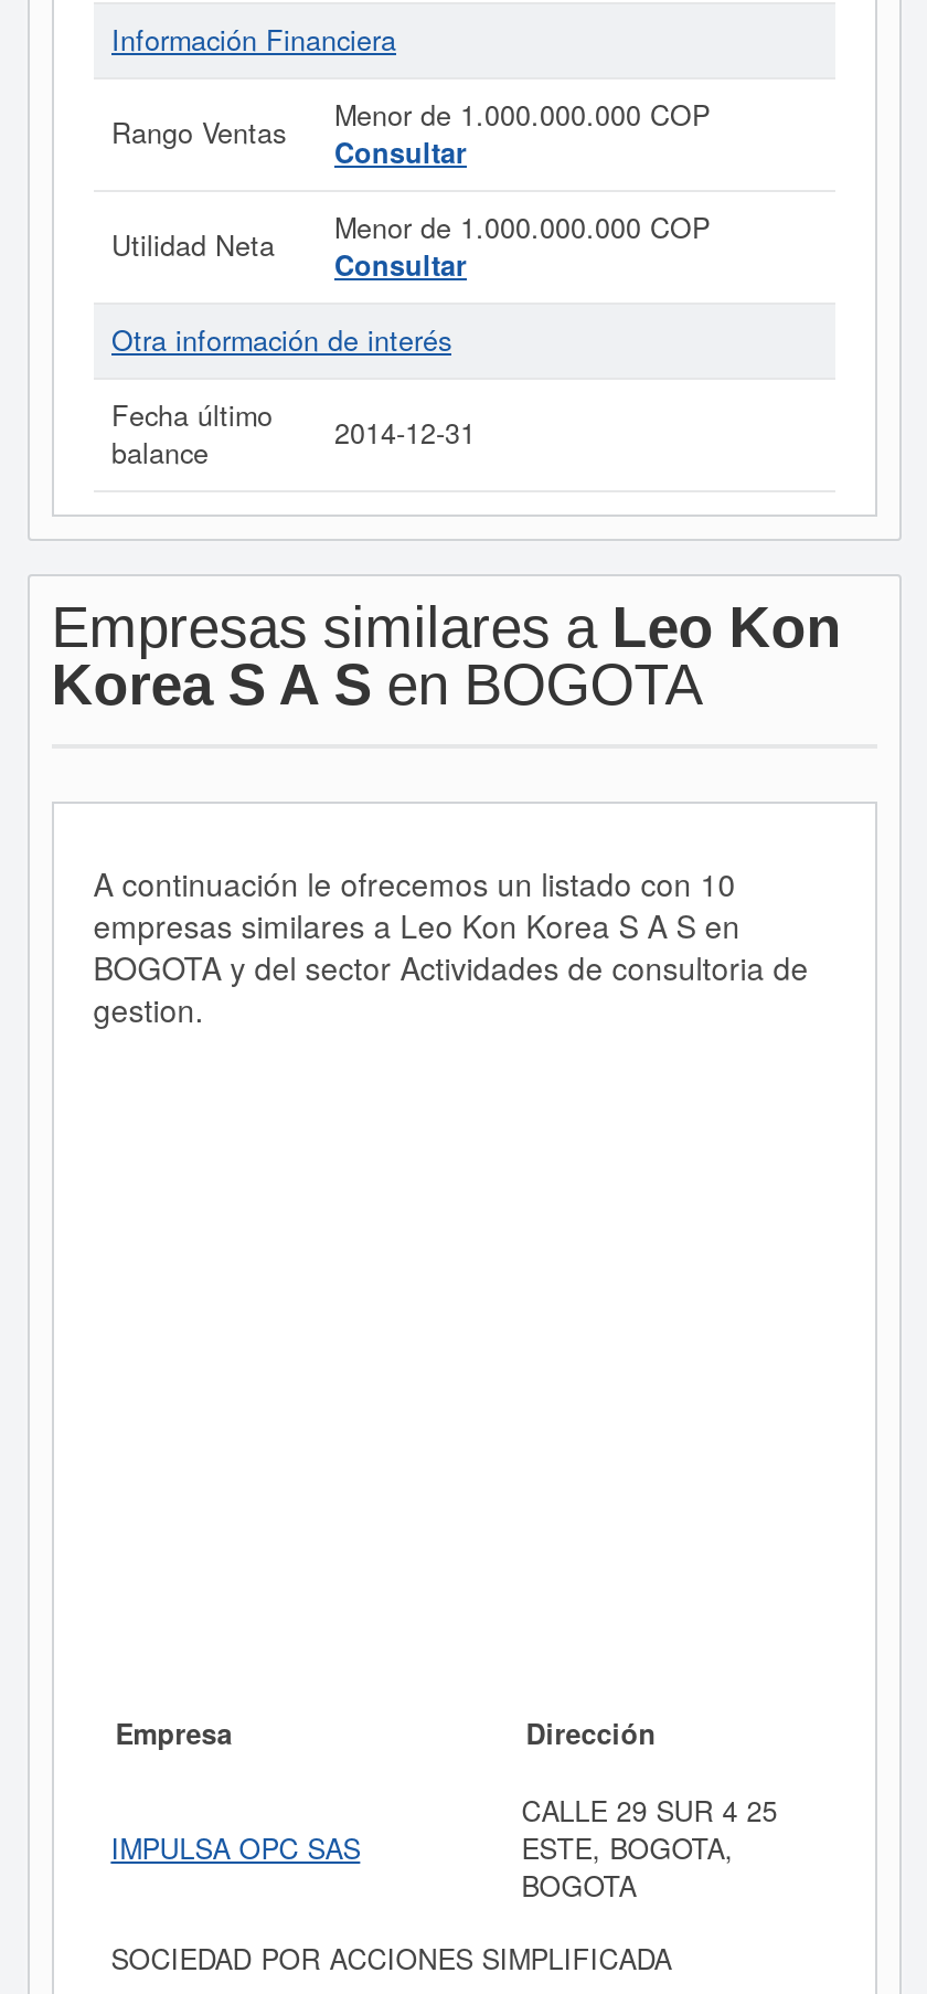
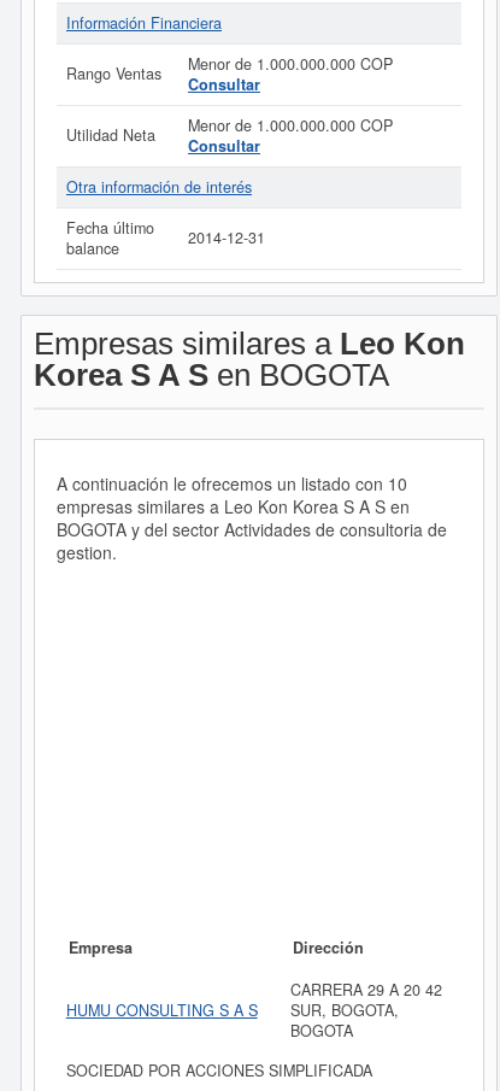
- CALLE 29 SUR 4 25
- ESTE, BOGOTA,
+ CARRERA 29 A 20 42
+ SUR, BOGOTA,

- IMPULSA OPC SAS
+ HUMU CONSULTING S A S
